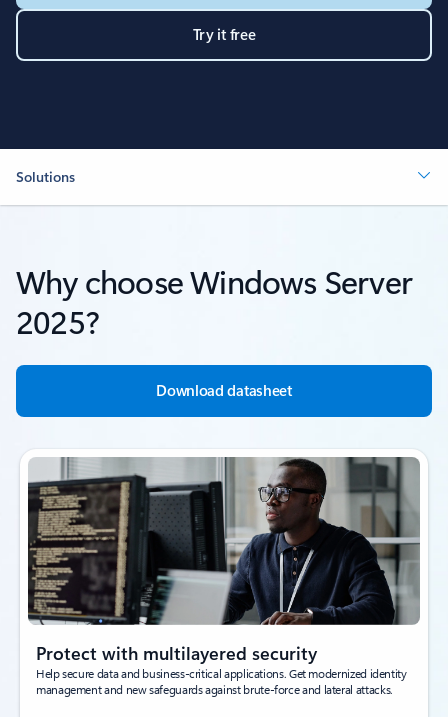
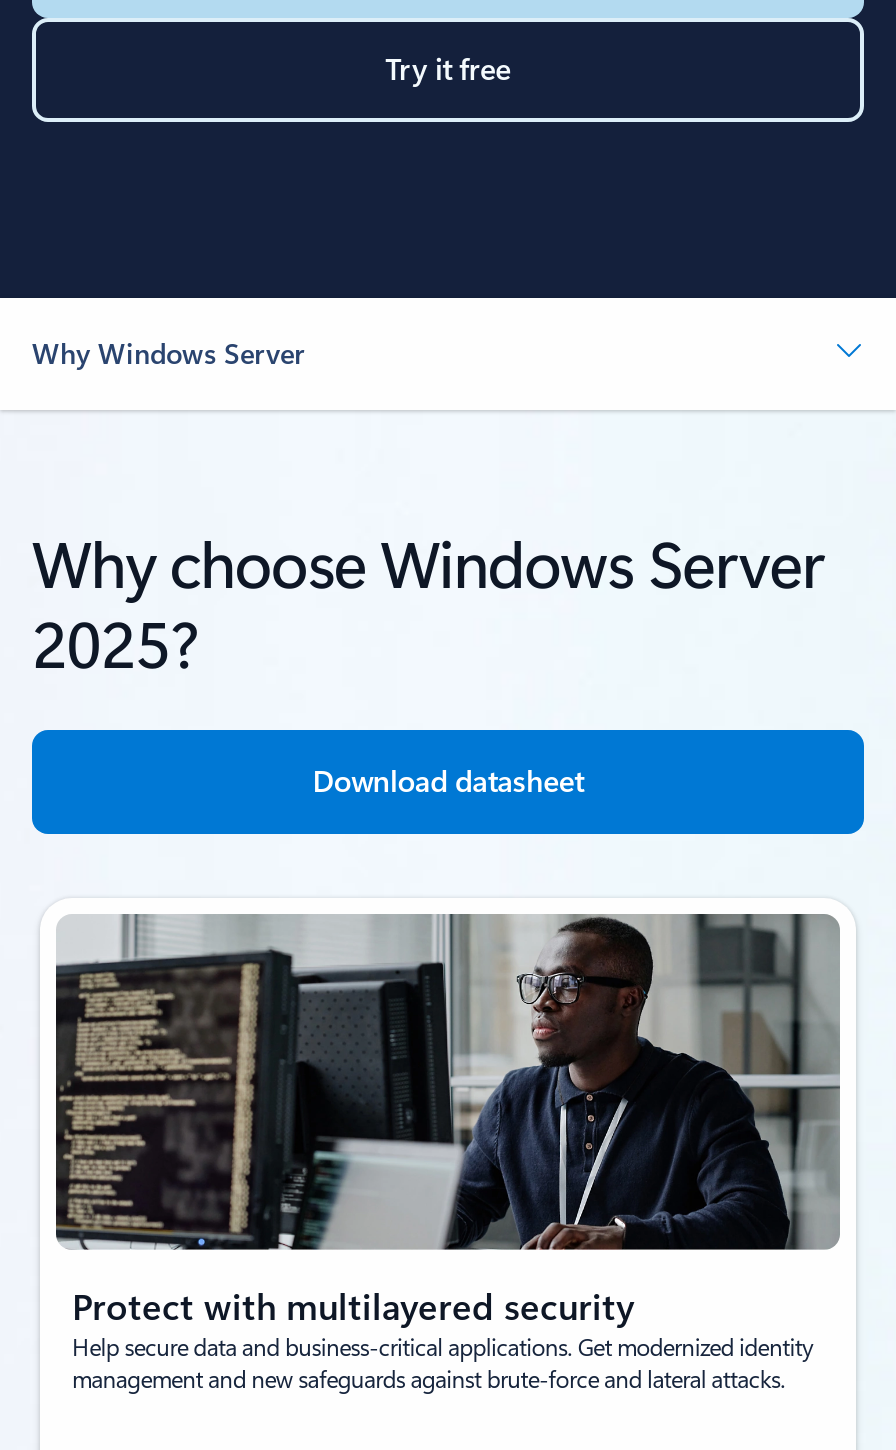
- Solutions
+ Why Windows Server
